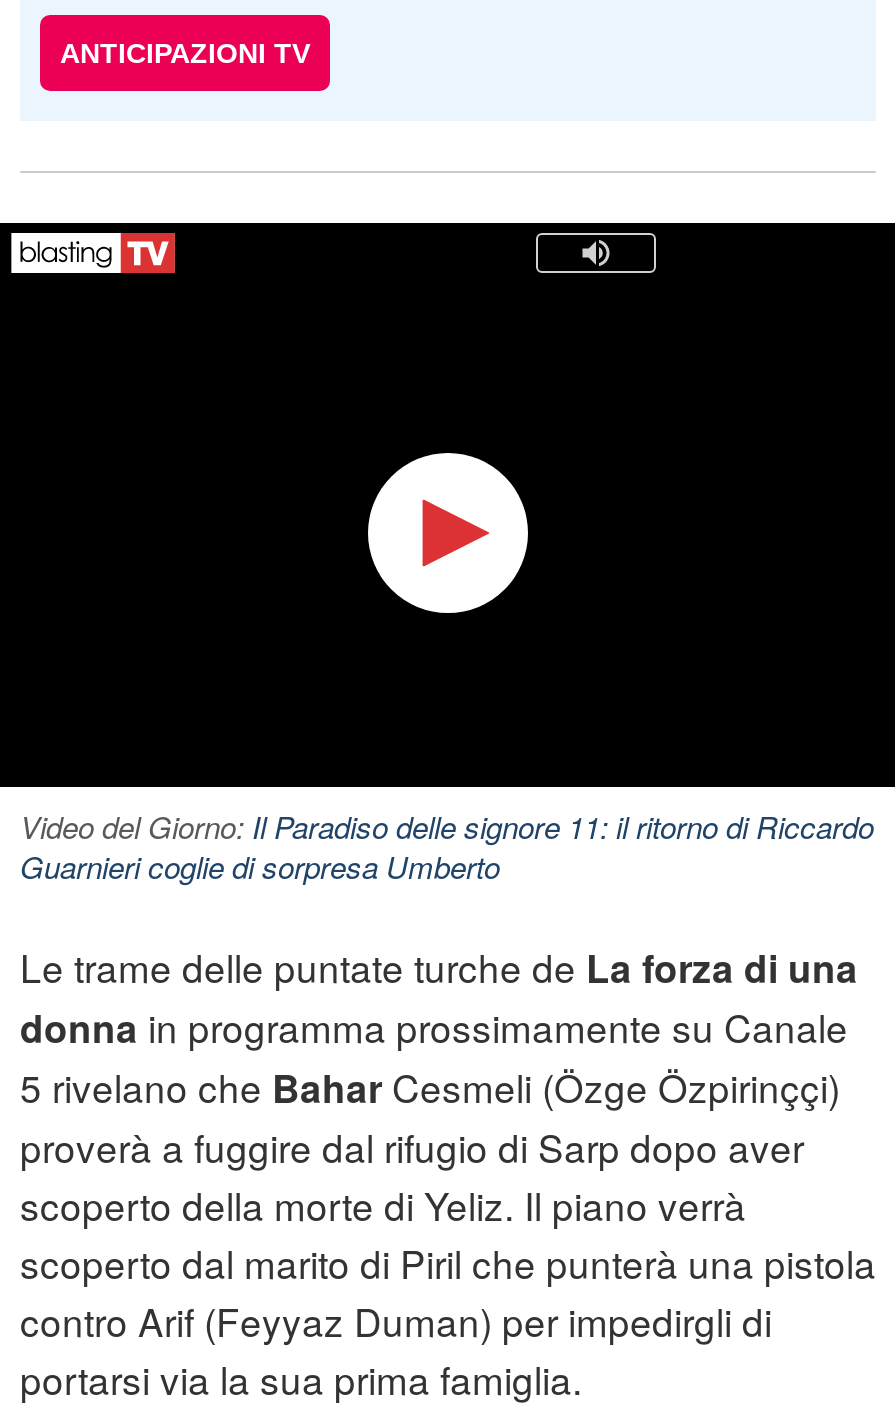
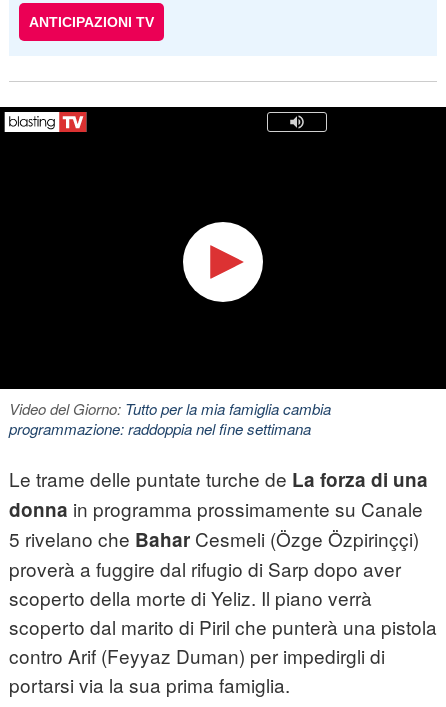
- Video del Giorno: Il Paradiso delle signore 11: il ritorno di Riccardo
- Guarnieri coglie di sorpresa Umberto
+ Video del Giorno: Tutto per la mia famiglia cambia
+ programmazione: raddoppia nel fine settimana
